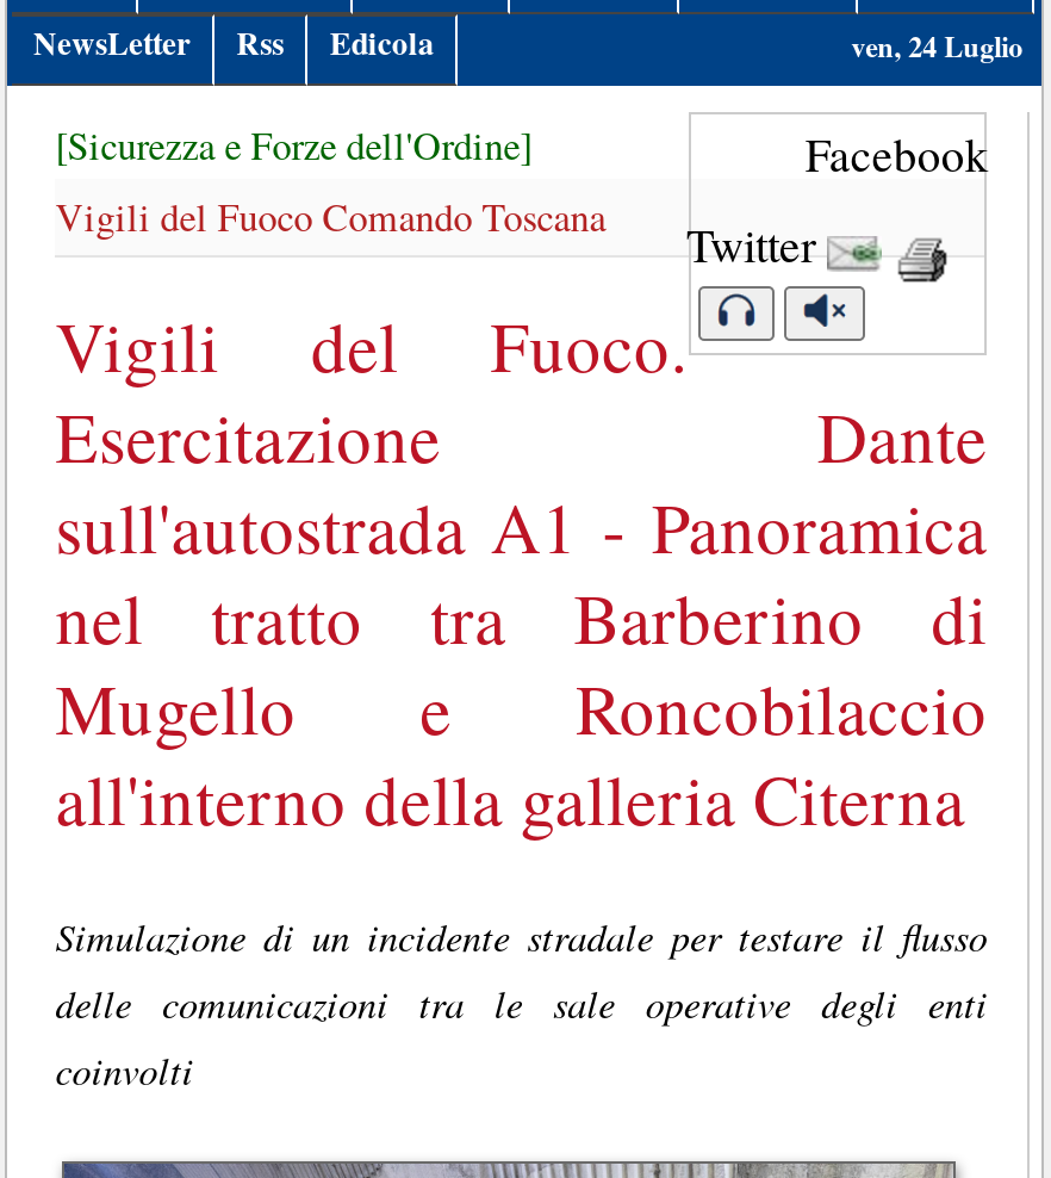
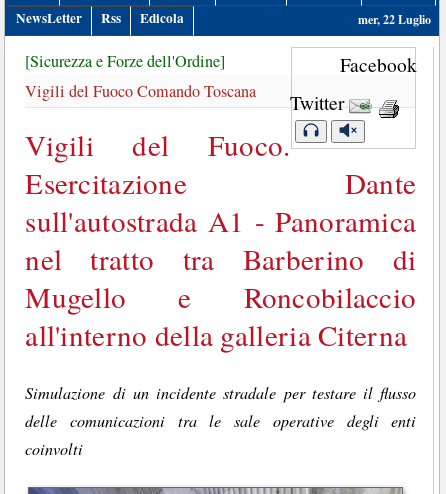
- ven, 24 Luglio
+ mer, 22 Luglio
